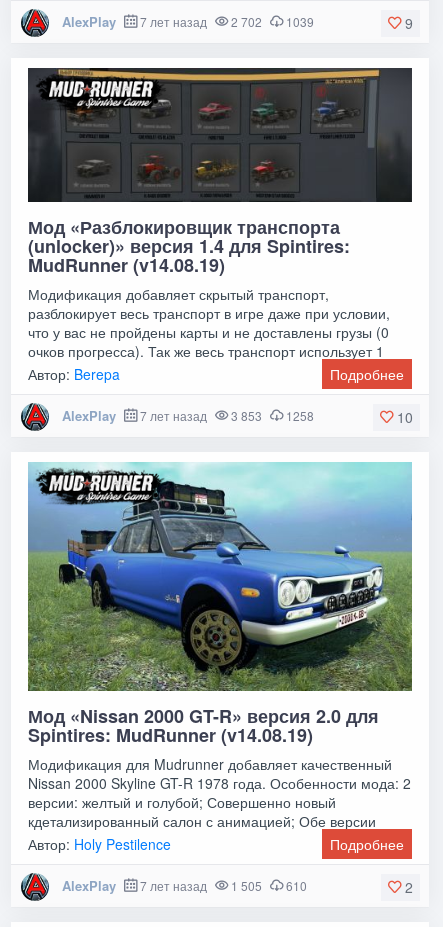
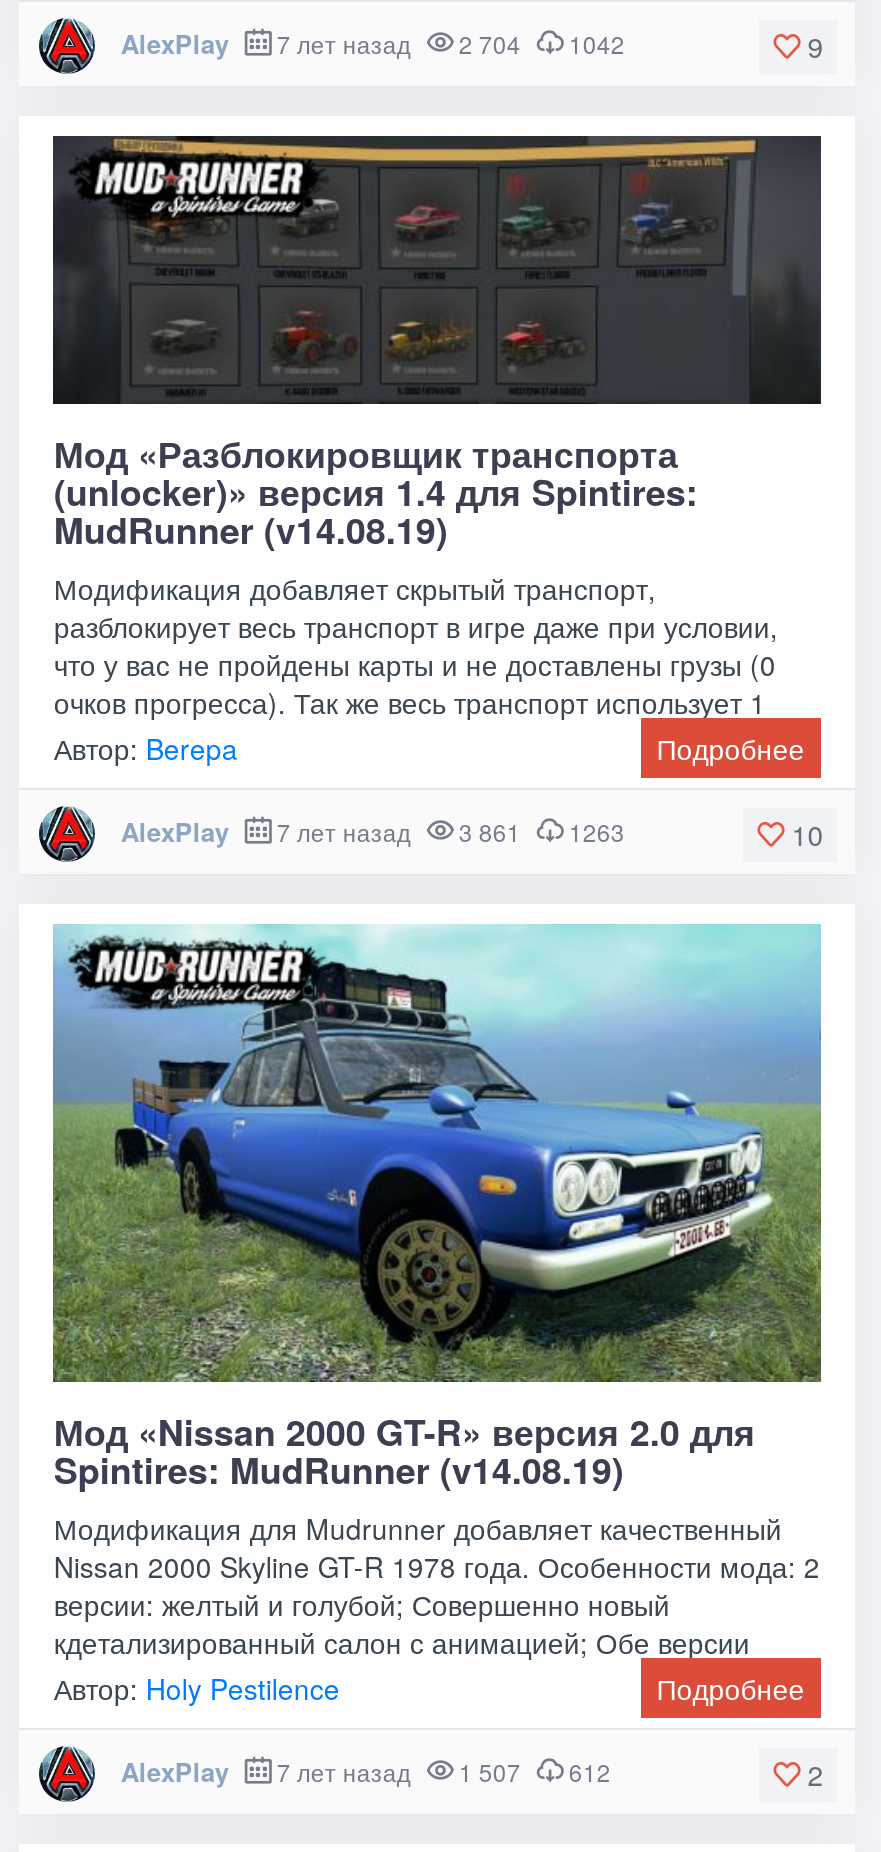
- 2 702
+ 2 704

- 1039
+ 1042

- 3 853
+ 3 861

- 1258
+ 1263

- 1 505
+ 1 507

- 610
+ 612
